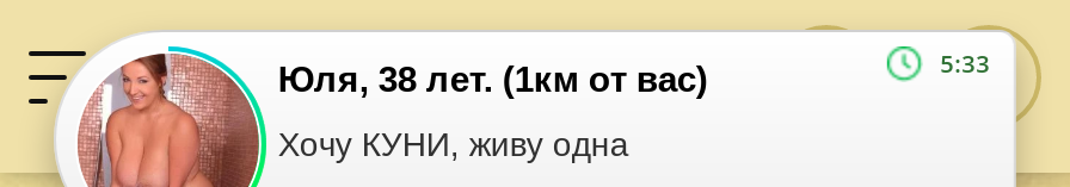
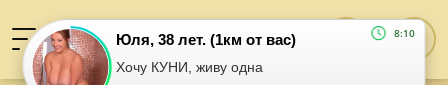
- 5:33
+ 8:10
